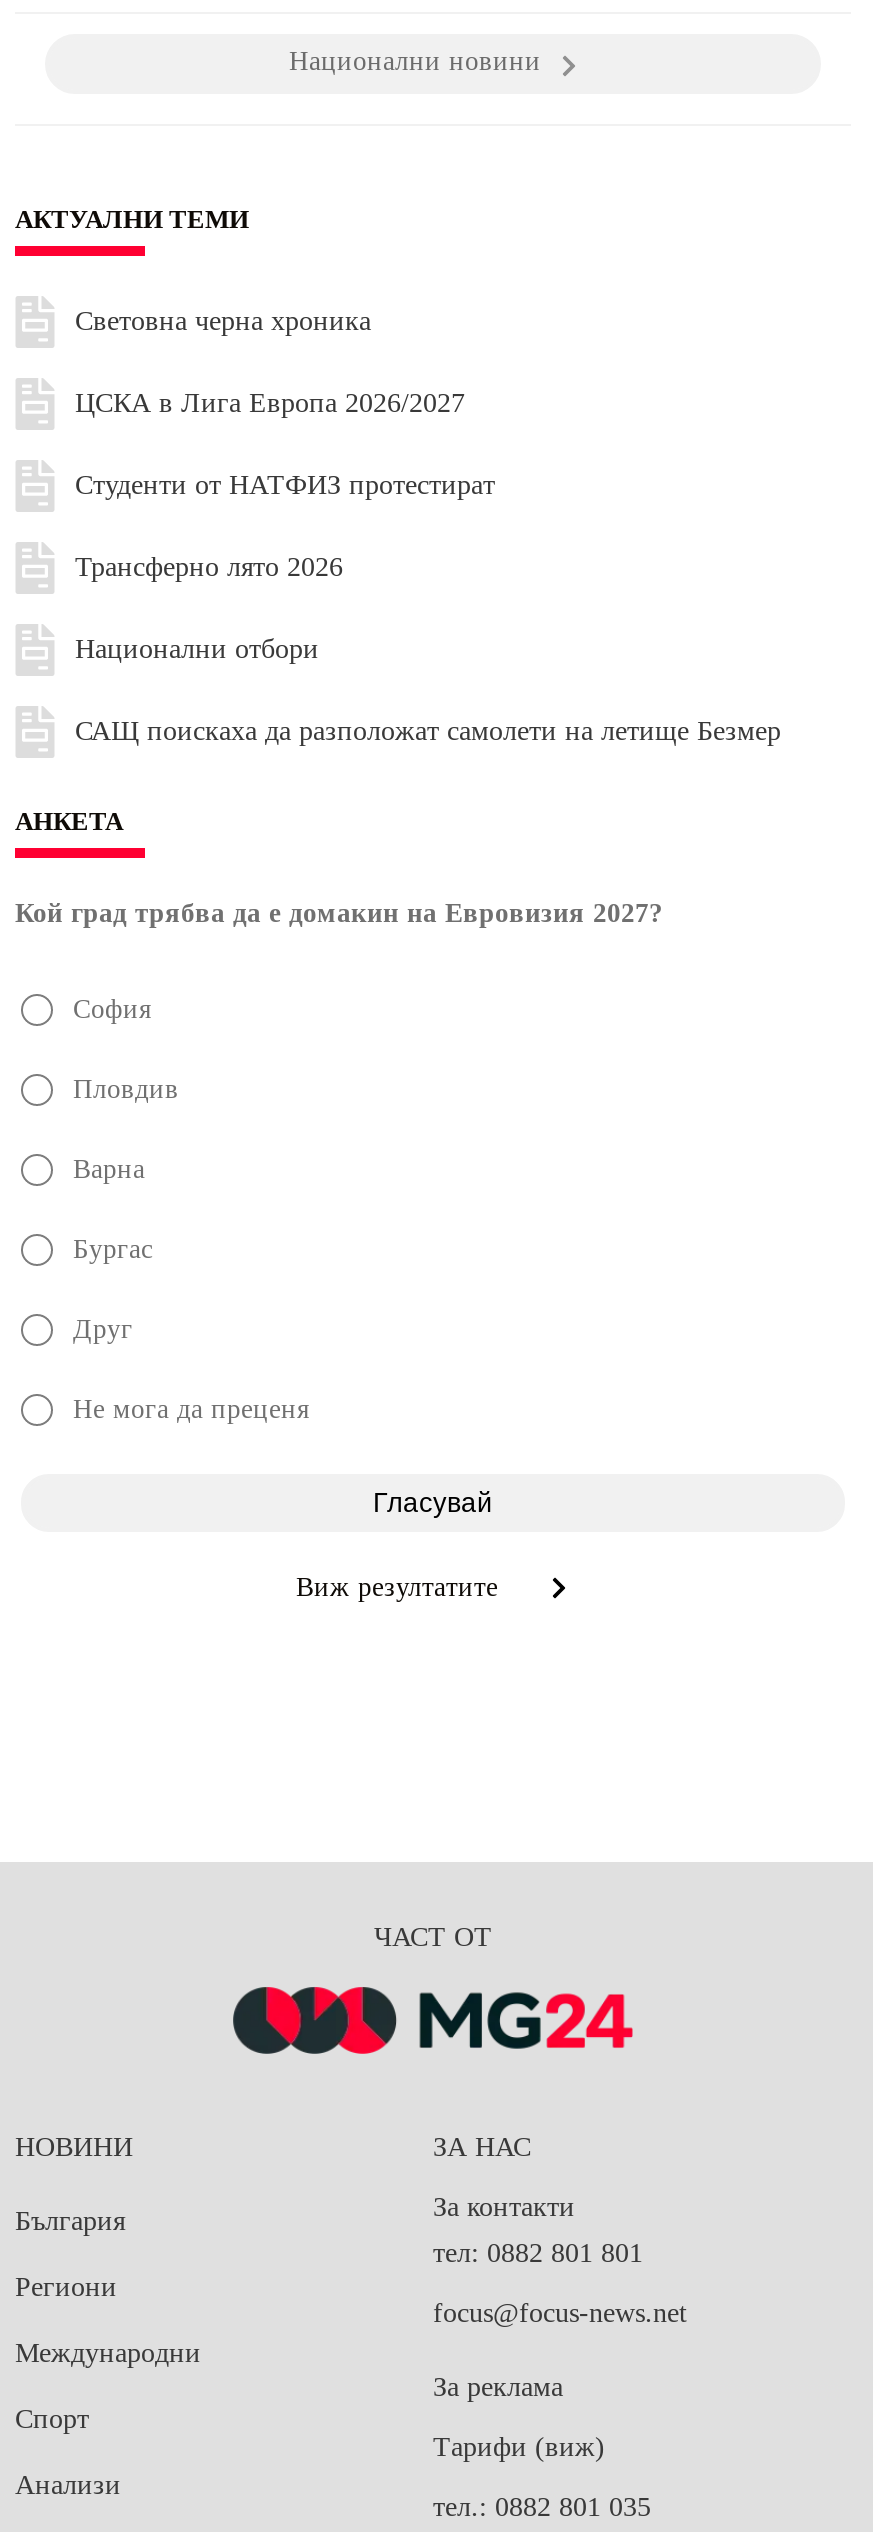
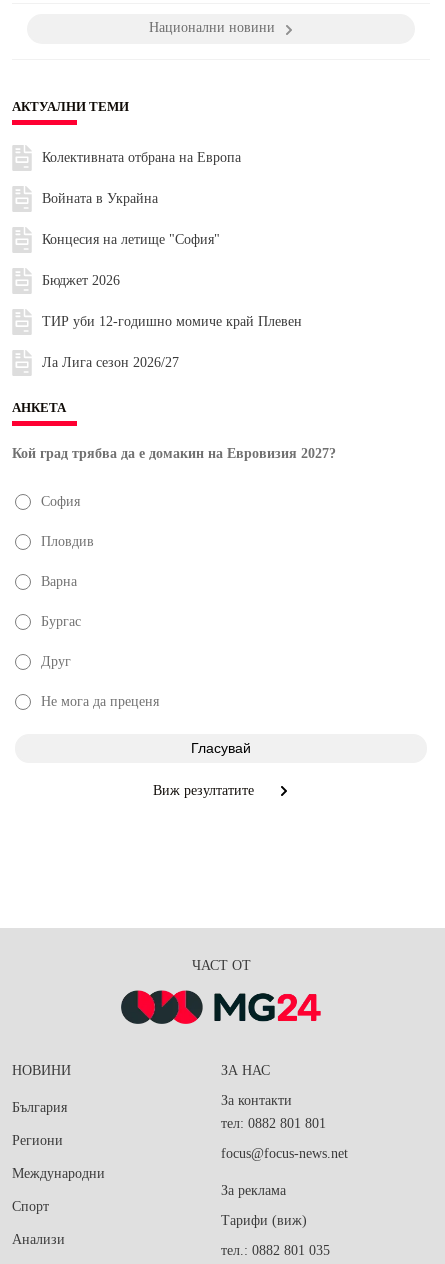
- Световна черна хроника
+ Колективната отбрана на Европа

- ЦСКА в Лига Европа 2026/2027
+ Войната в Украйна

- Студенти от НАТФИЗ протестират
+ Концесия на летище "София"

- Трансферно лято 2026
+ Бюджет 2026

- Национални отбори
+ ТИР уби 12-годишно момиче край Плевен

- САЩ поискаха да разположат самолети на летище Безмер
+ Ла Лига сезон 2026/27
